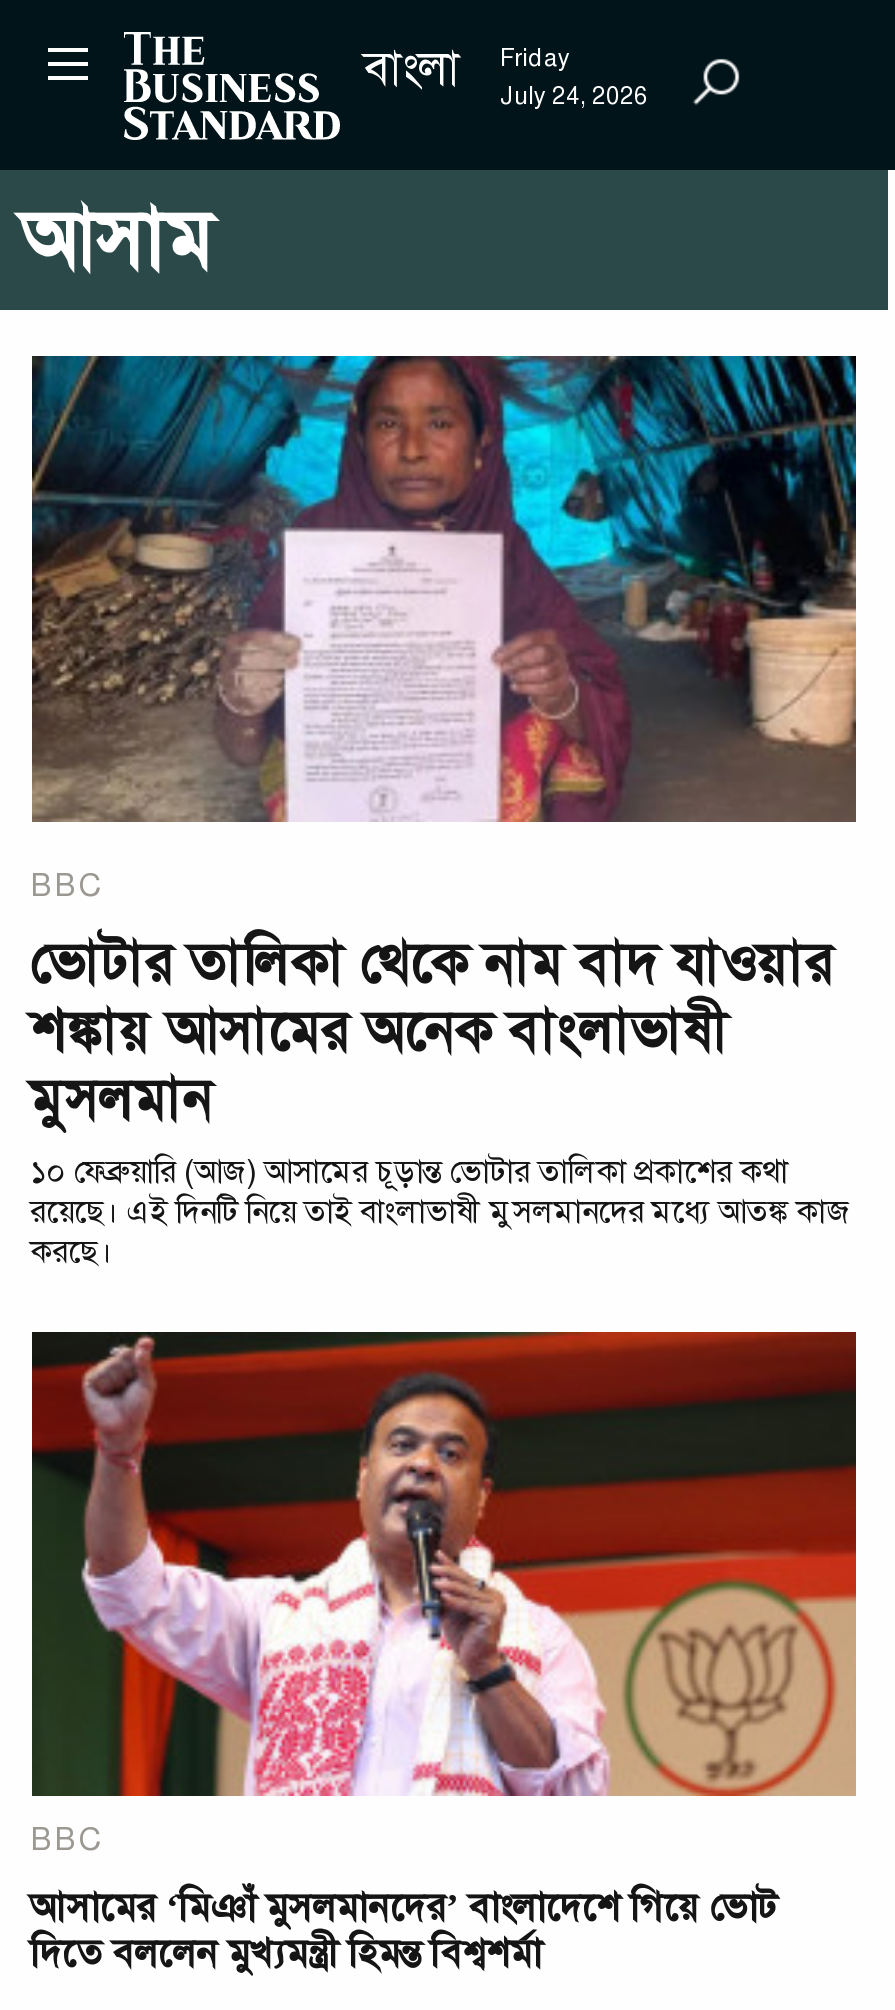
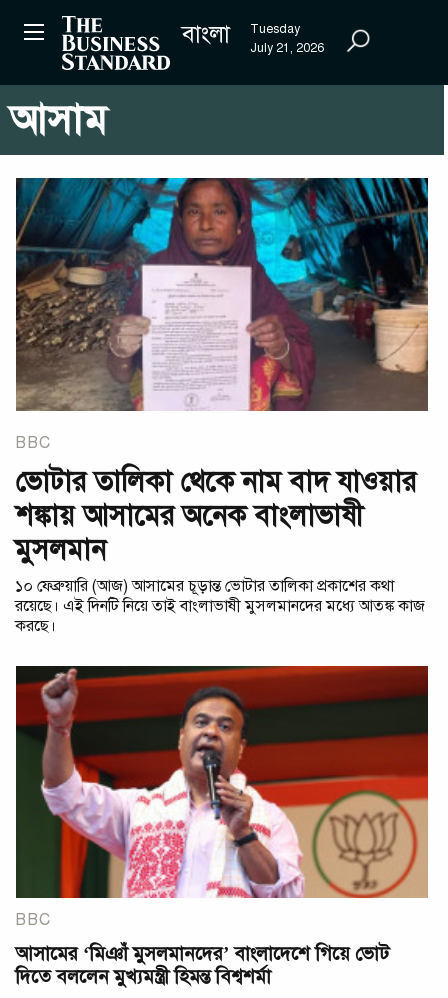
- Friday
- July 24, 2026
+ Tuesday
+ July 21, 2026
